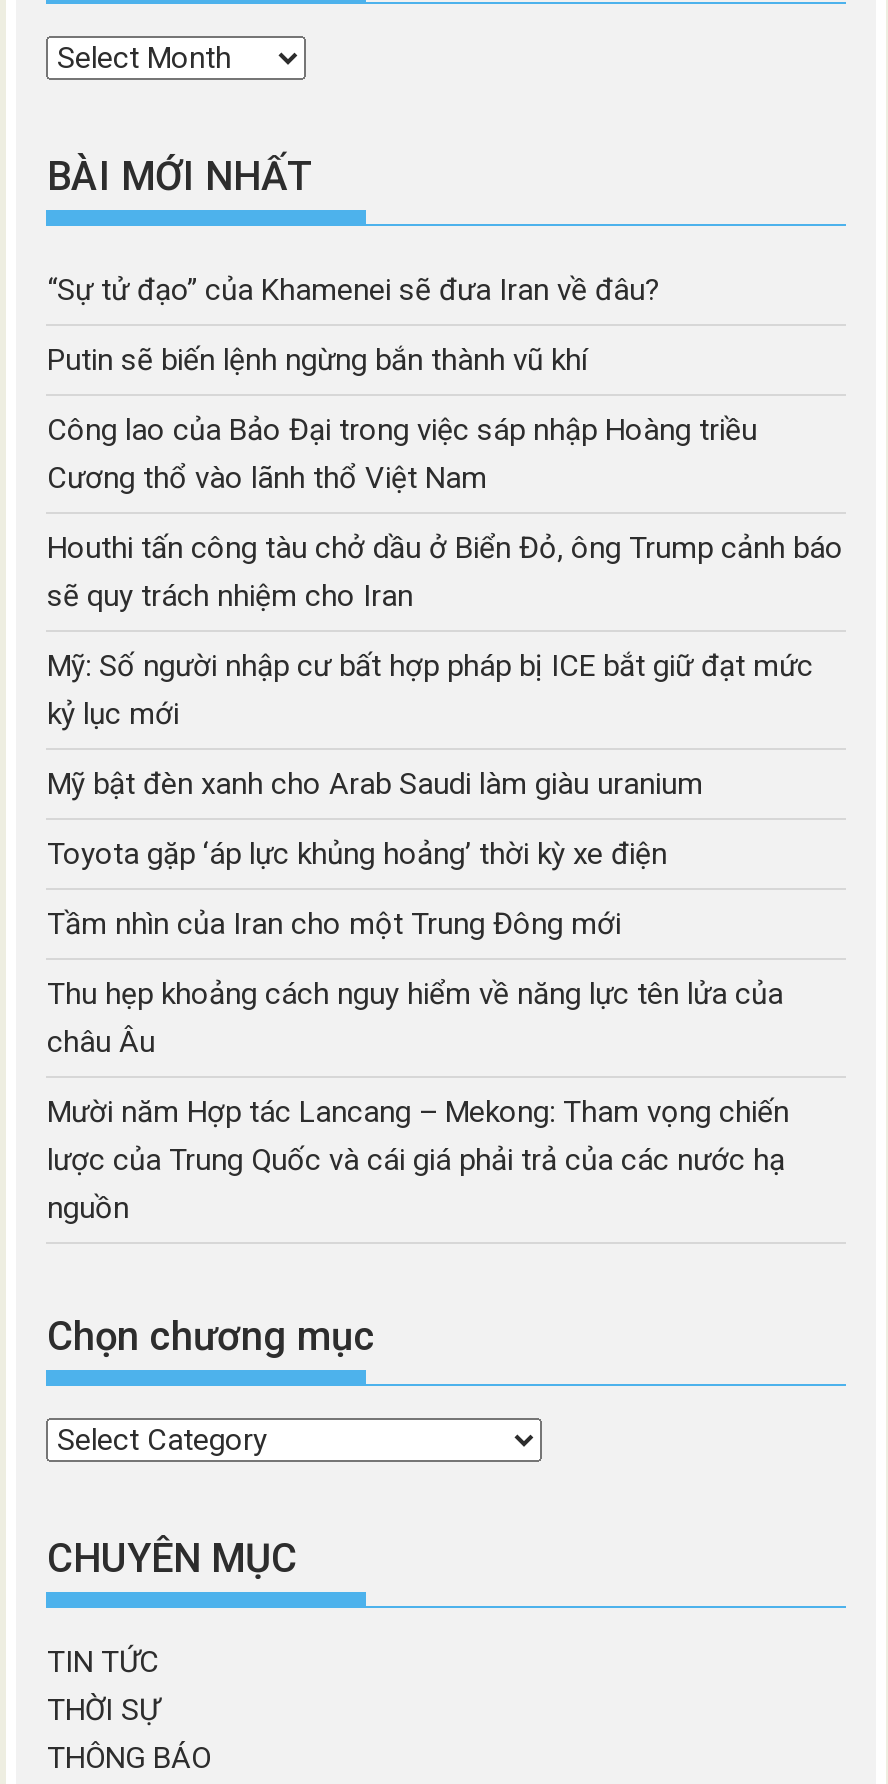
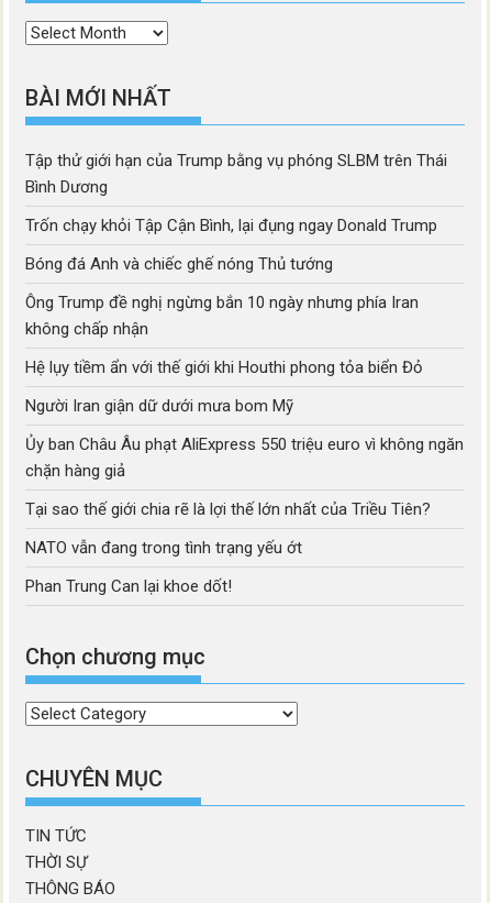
- “Sự tử đạo” của Khamenei sẽ đưa Iran về đâu?
+ Tập thử giới hạn của Trump bằng vụ phóng SLBM trên Thái
+ Bình Dương

- Putin sẽ biến lệnh ngừng bắn thành vũ khí
+ Trốn chạy khỏi Tập Cận Bình, lại đụng ngay Donald Trump

- Công lao của Bảo Đại trong việc sáp nhập Hoàng triều
- Cương thổ vào lãnh thổ Việt Nam
+ Bóng đá Anh và chiếc ghế nóng Thủ tướng

- Houthi tấn công tàu chở dầu ở Biển Đỏ, ông Trump cảnh báo
- sẽ quy trách nhiệm cho Iran
+ Ông Trump đề nghị ngừng bắn 10 ngày nhưng phía Iran
+ không chấp nhận

- Mỹ: Số người nhập cư bất hợp pháp bị ICE bắt giữ đạt mức
- kỷ lục mới
+ Hệ lụy tiềm ẩn với thế giới khi Houthi phong tỏa biển Đỏ

- Mỹ bật đèn xanh cho Arab Saudi làm giàu uranium
+ Người Iran giận dữ dưới mưa bom Mỹ

- Toyota gặp ‘áp lực khủng hoảng’ thời kỳ xe điện
+ Ủy ban Châu Âu phạt AliExpress 550 triệu euro vì không ngăn
+ chặn hàng giả

- Tầm nhìn của Iran cho một Trung Đông mới
+ Tại sao thế giới chia rẽ là lợi thế lớn nhất của Triều Tiên?

- Thu hẹp khoảng cách nguy hiểm về năng lực tên lửa của
- châu Âu
+ NATO vẫn đang trong tình trạng yếu ớt

- Mười năm Hợp tác Lancang – Mekong: Tham vọng chiến
- lược của Trung Quốc và cái giá phải trả của các nước hạ
- nguồn
+ Phan Trung Can lại khoe dốt!
